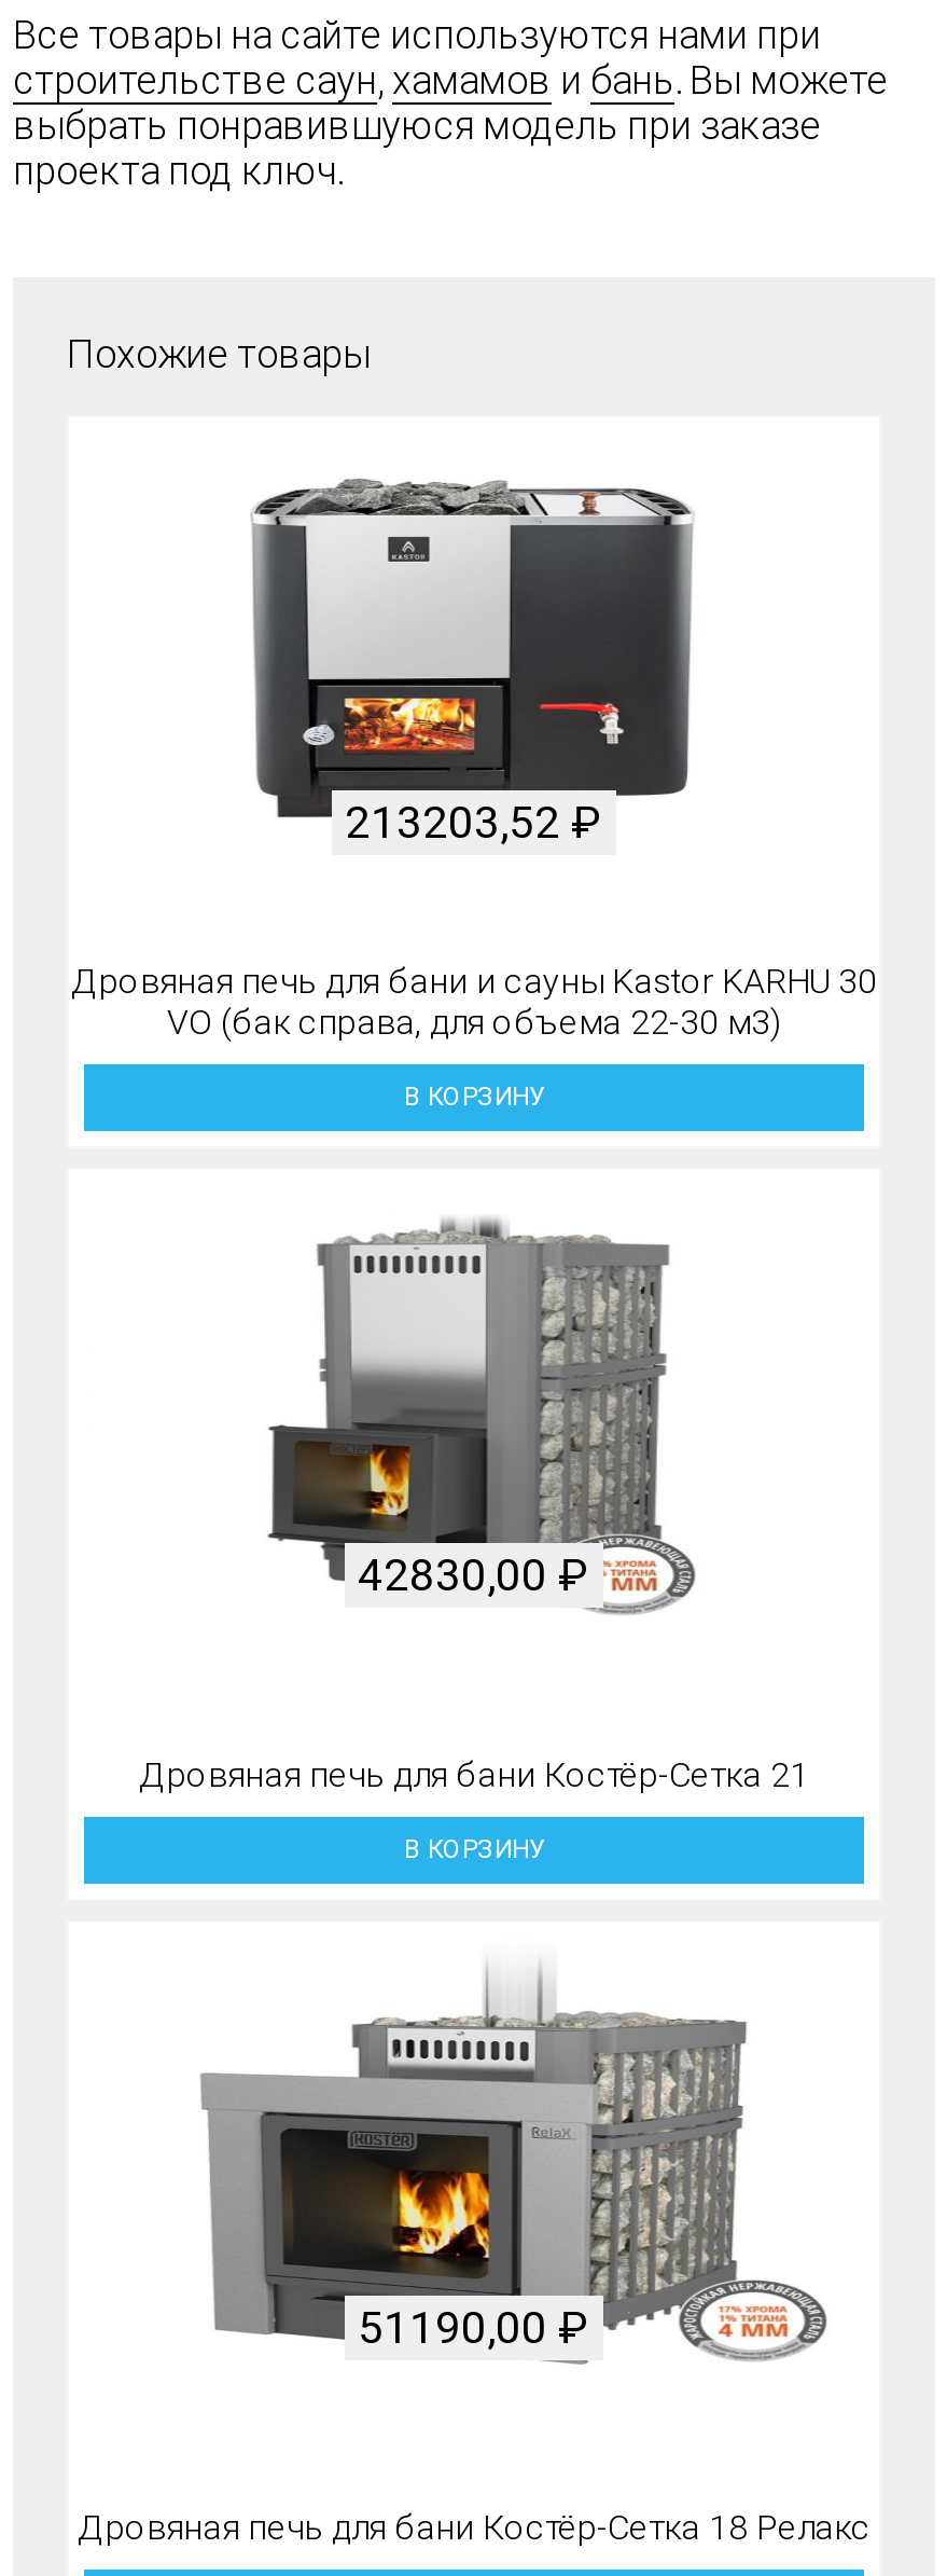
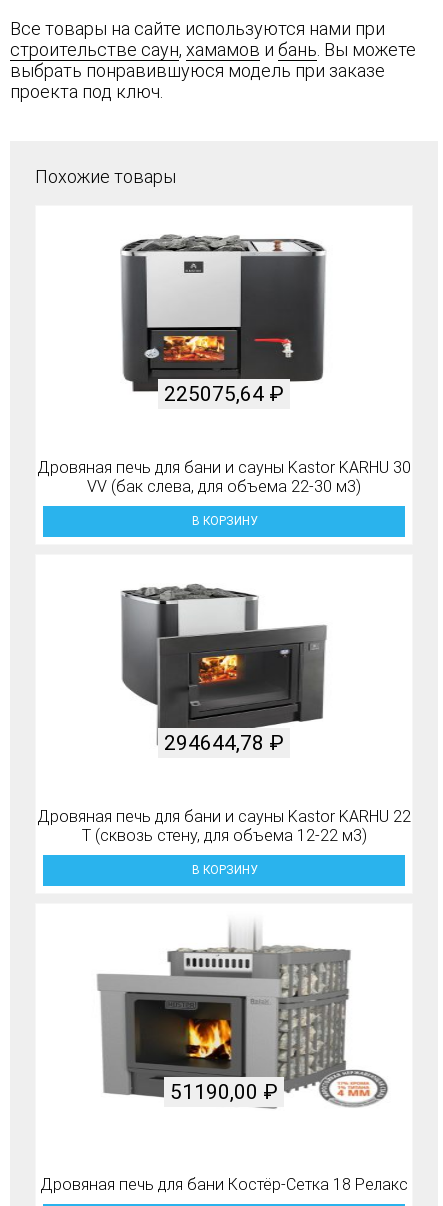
- 213203,52 ₽
+ 225075,64 ₽

- VO (бак справа, для объема 22-30 м3)
+ VV (бак слева, для объема 22-30 м3)

- [image]
- 42830,00 ₽
+ [image]
+ 294644,78 ₽

- Дровяная печь для бани Костёр-Сетка 21
+ Дровяная печь для бани и сауны Kastor KARHU 22
+ T (сквозь стену, для объема 12-22 м3)
